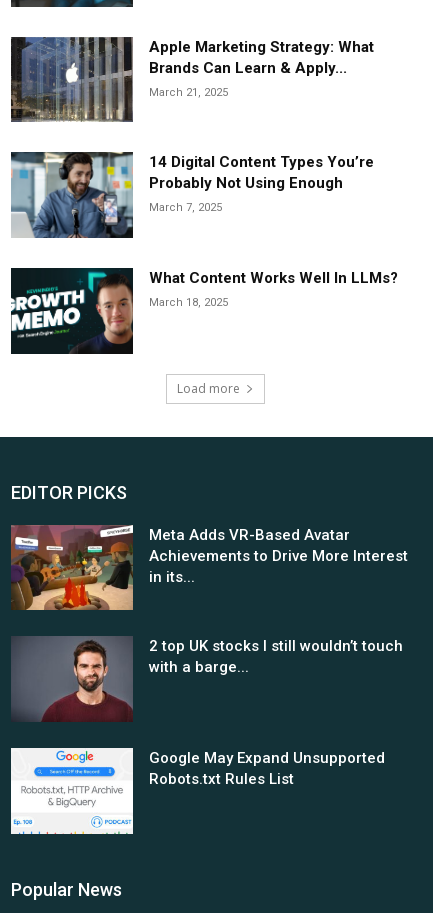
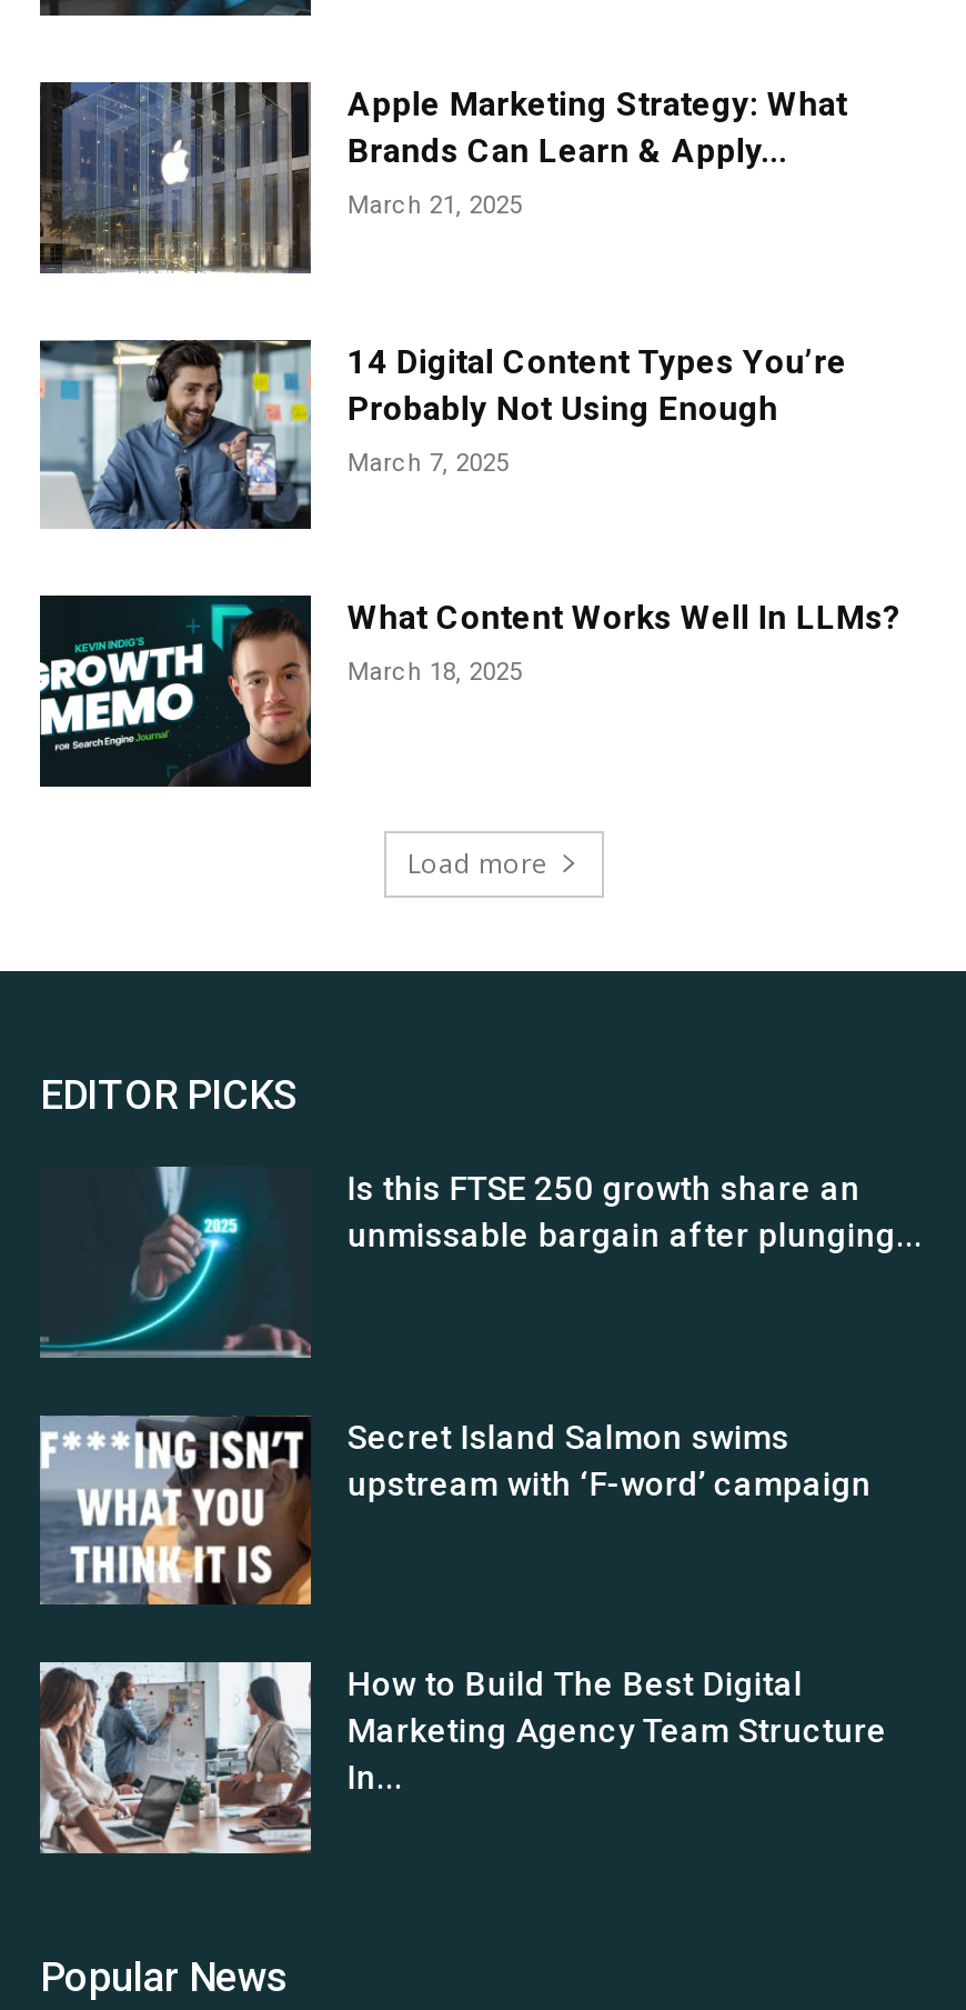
- [image]
- Meta Adds VR-Based Avatar
- Achievements to Drive More Interest
- in its...
+ [image]
+ Is this FTSE 250 growth share an
+ unmissable bargain after plunging...

- [image]
- 2 top UK stocks I still wouldn’t touch
- with a barge...
+ [image]
+ Secret Island Salmon swims
+ upstream with ‘F-word’ campaign

- [image]
- Google May Expand Unsupported
- Robots.txt Rules List
+ [image]
+ How to Build The Best Digital
+ Marketing Agency Team Structure
+ In...
